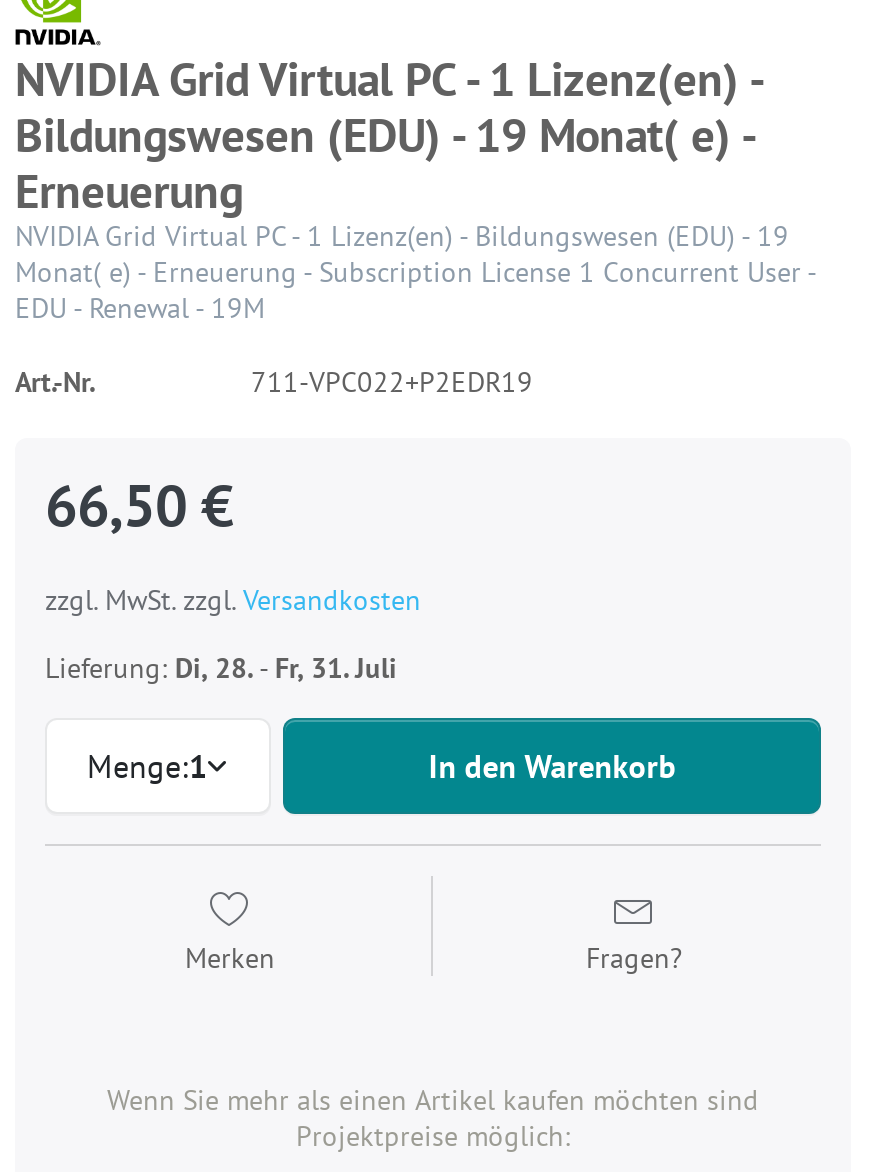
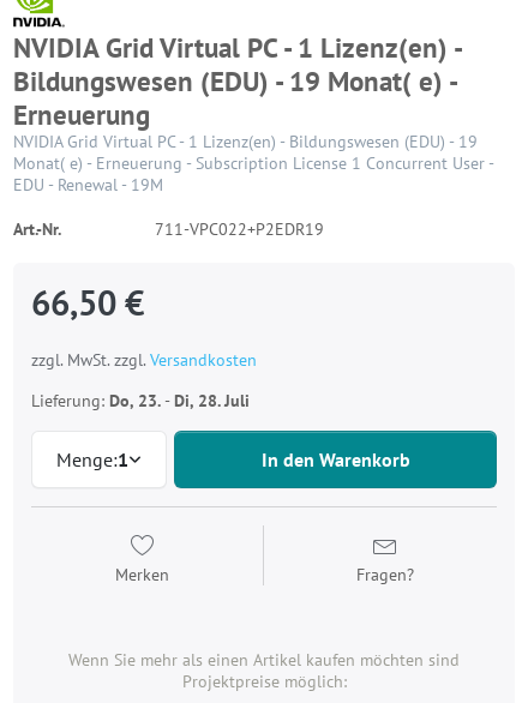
- Lieferung: Di, 28. - Fr, 31. Juli
+ Lieferung: Do, 23. - Di, 28. Juli
